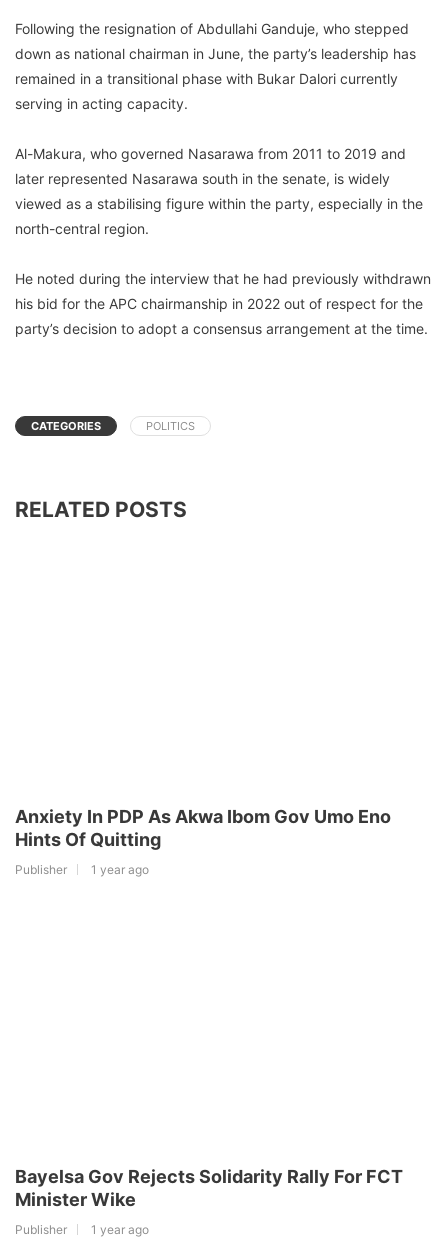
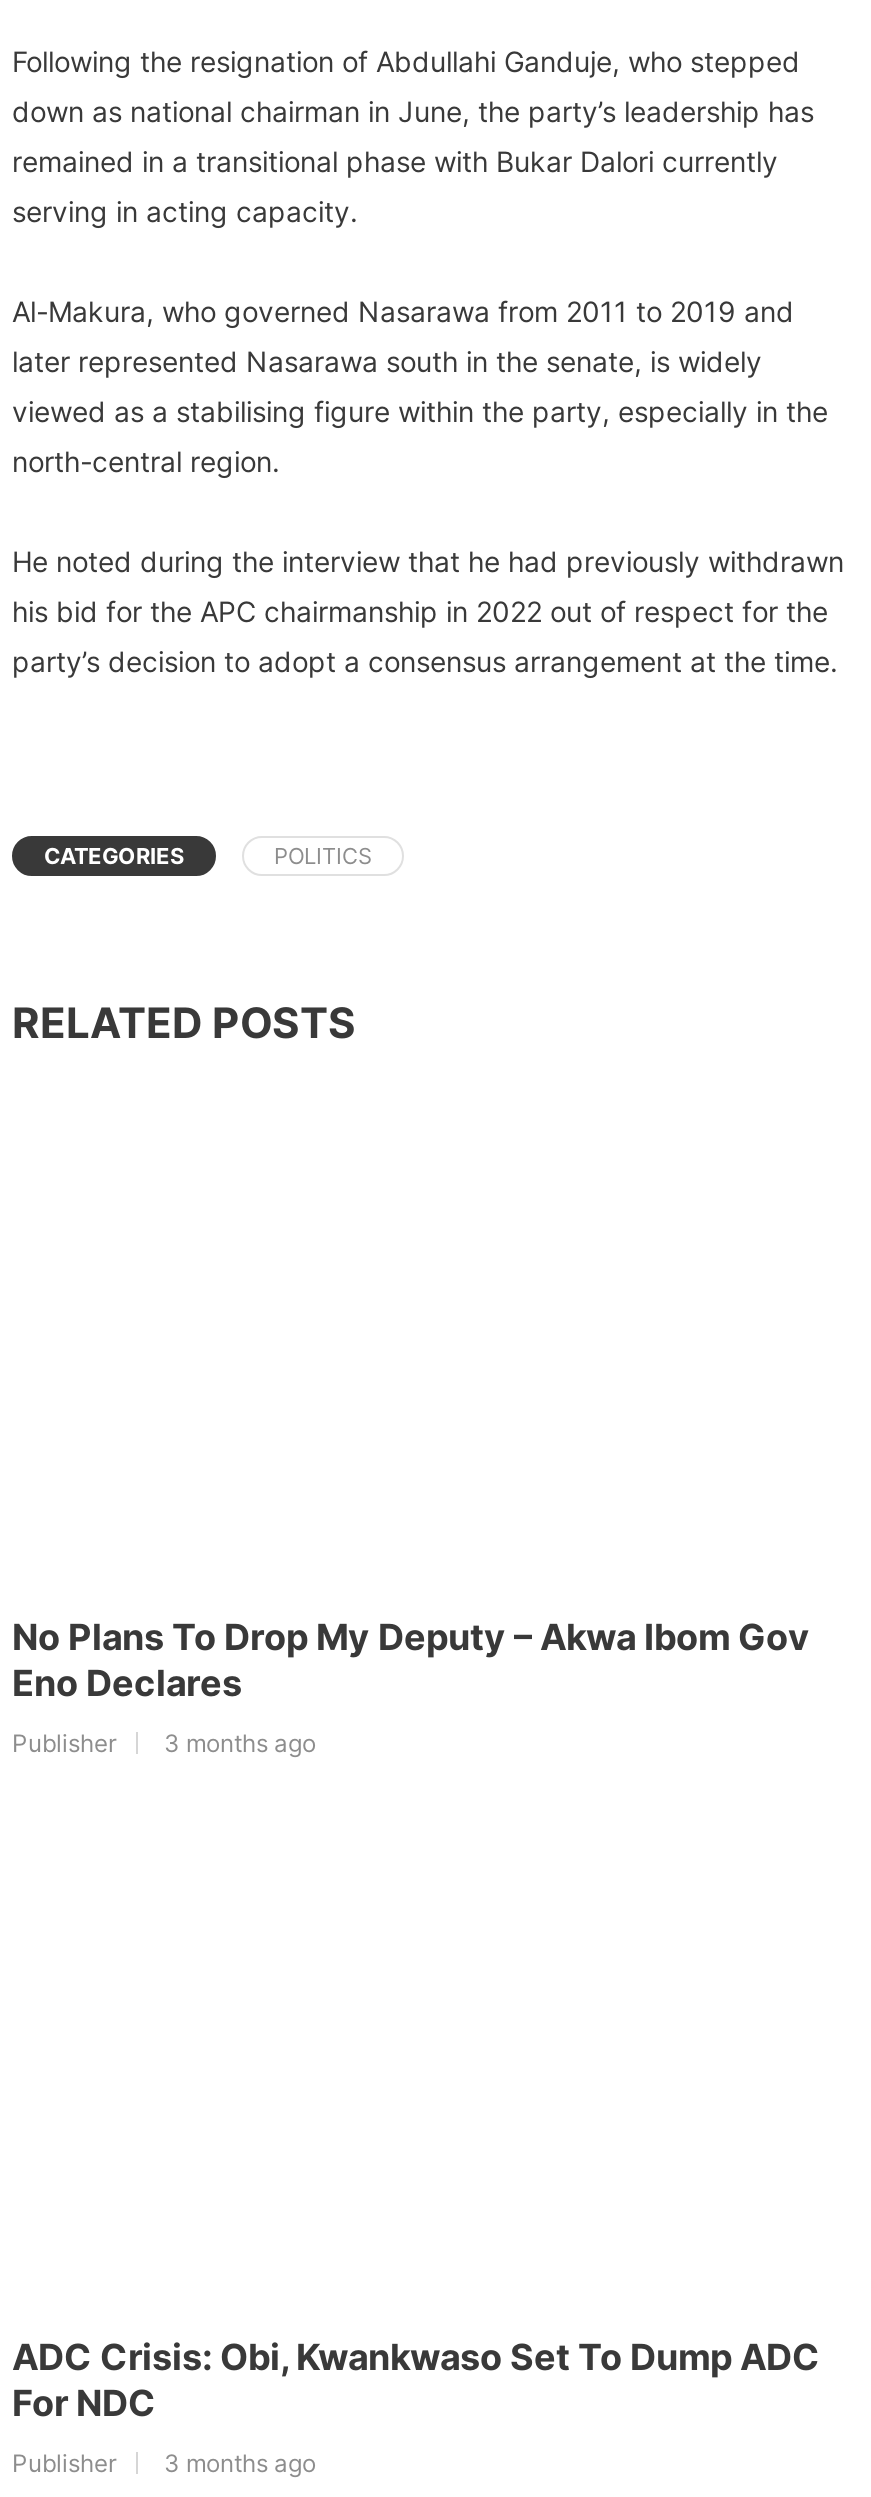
- Anxiety In PDP As Akwa Ibom Gov Umo Eno
- Hints Of Quitting
+ No Plans To Drop My Deputy – Akwa Ibom Gov
+ Eno Declares

- Publisher 1 year ago
+ Publisher 3 months ago

- Bayelsa Gov Rejects Solidarity Rally For FCT
- Minister Wike
+ ADC Crisis: Obi, Kwankwaso Set To Dump ADC
+ For NDC

- Publisher 1 year ago
+ Publisher 3 months ago
